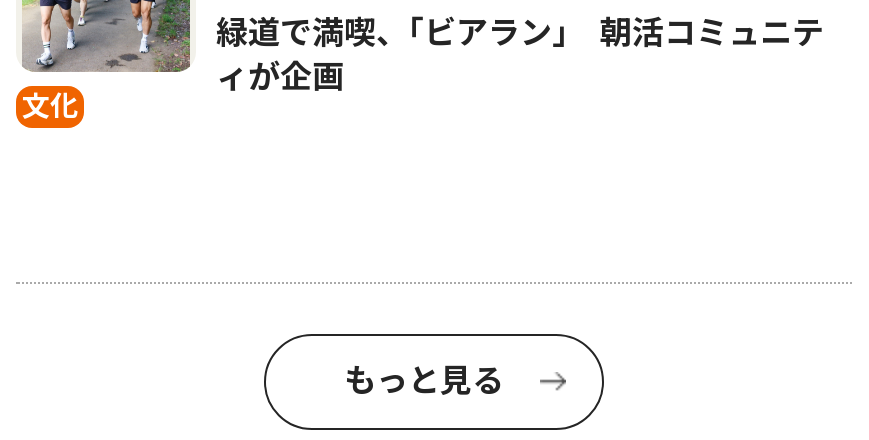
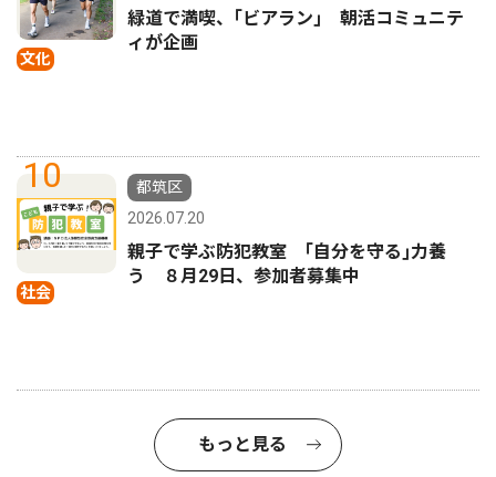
+ [image]
+ 10
+ 社会

+ 都筑区
+ 2026.07.20
+ 親子で学ぶ防犯教室 ｢自分を守る｣力養
+ う ８月29日、参加者募集中
